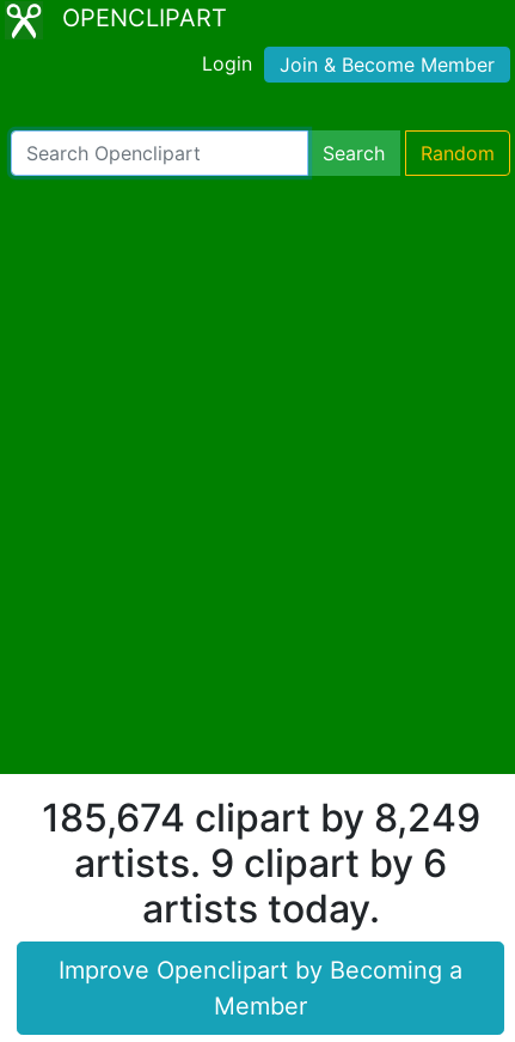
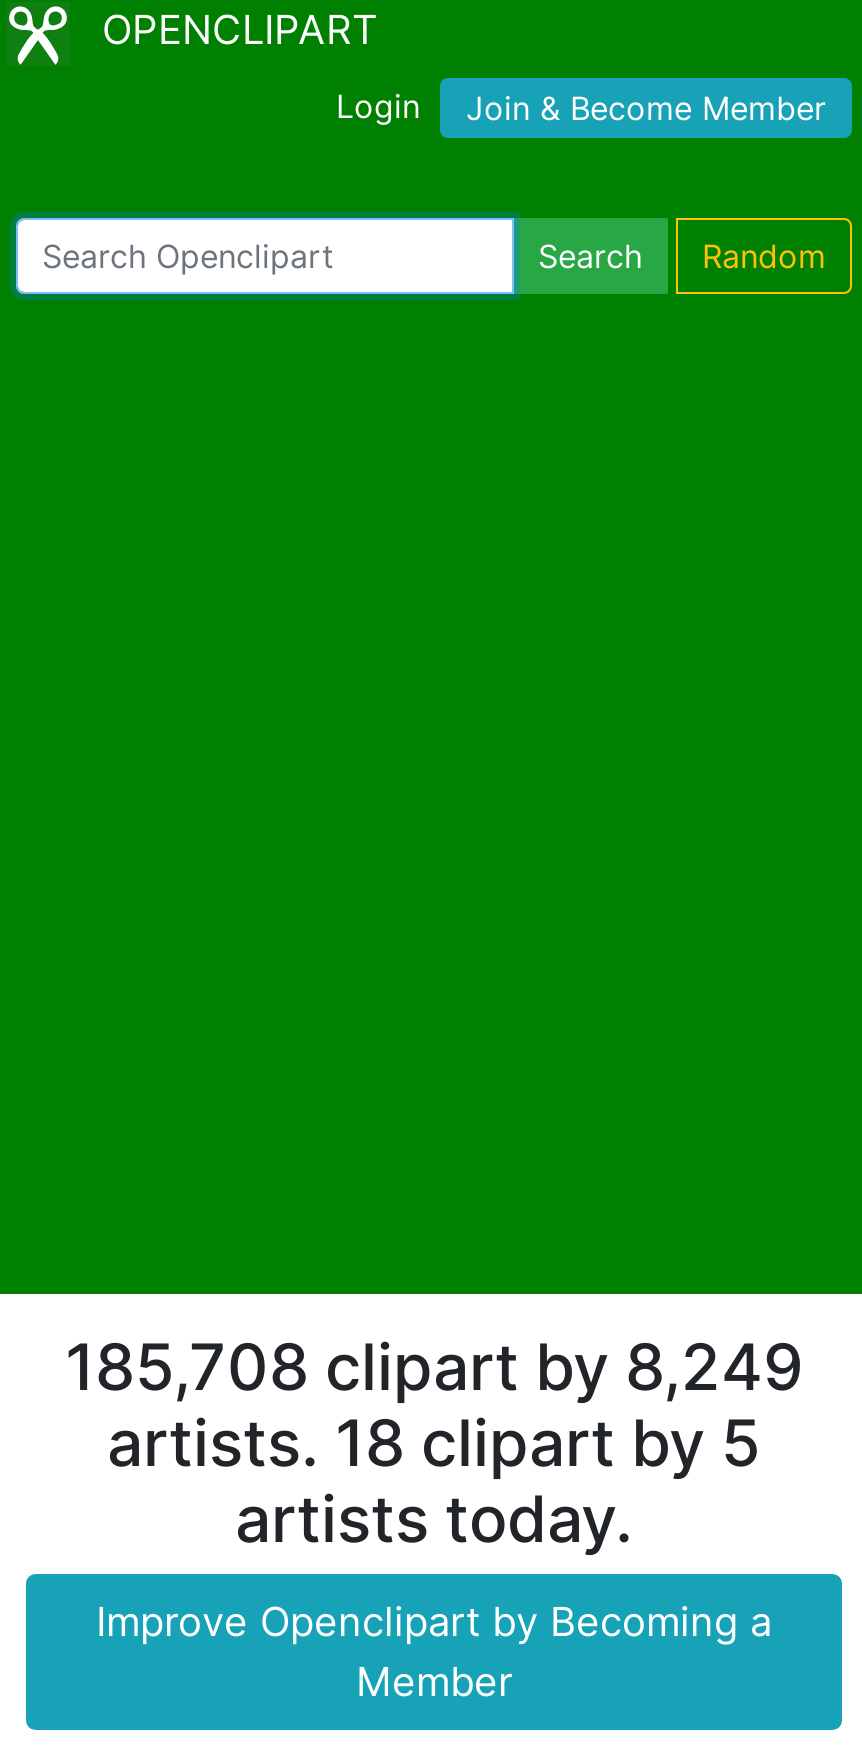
- 185,674 clipart by 8,249
+ 185,708 clipart by 8,249

- artists. 9 clipart by 6
+ artists. 18 clipart by 5
